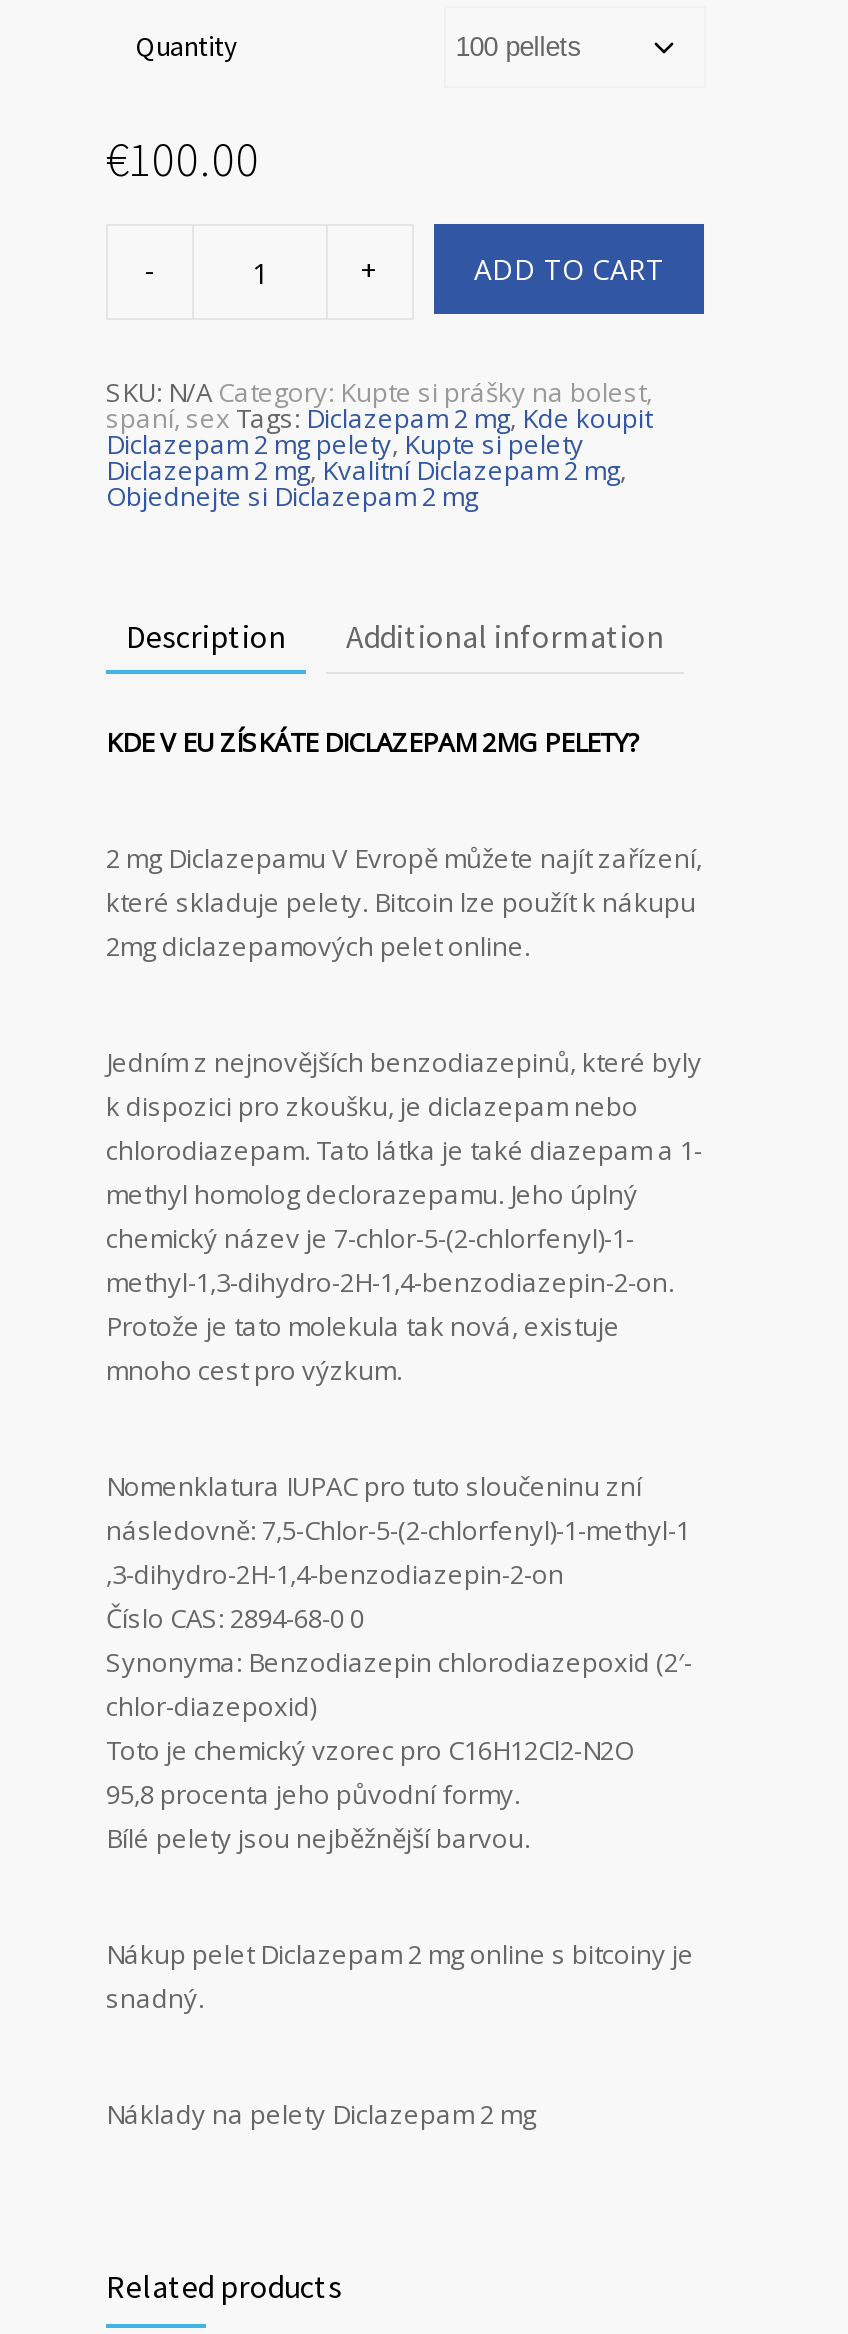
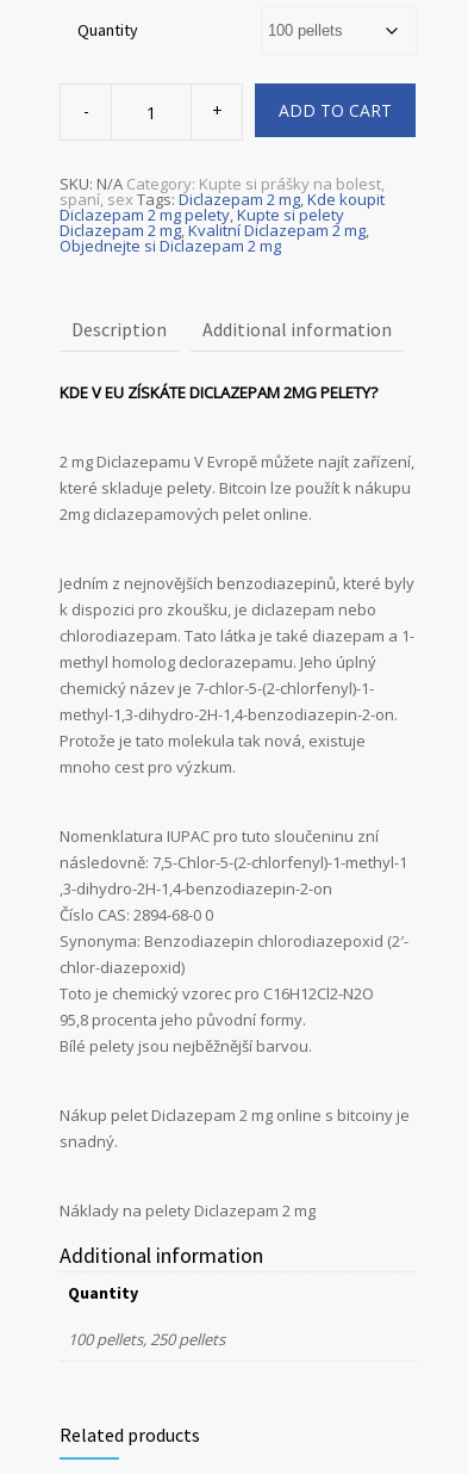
- €100.00

moved up: ADD TO CART | spaní, sex Tags:Diclazepam 2 mg,Kde koupit | Diclazepam 2 mg pelety,Kupte si pelety | ... | snadný. | Náklady na pelety Diclazepam 2 mg

+ Additional information
+ Quantity
+ 100 pellets, 250 pellets
